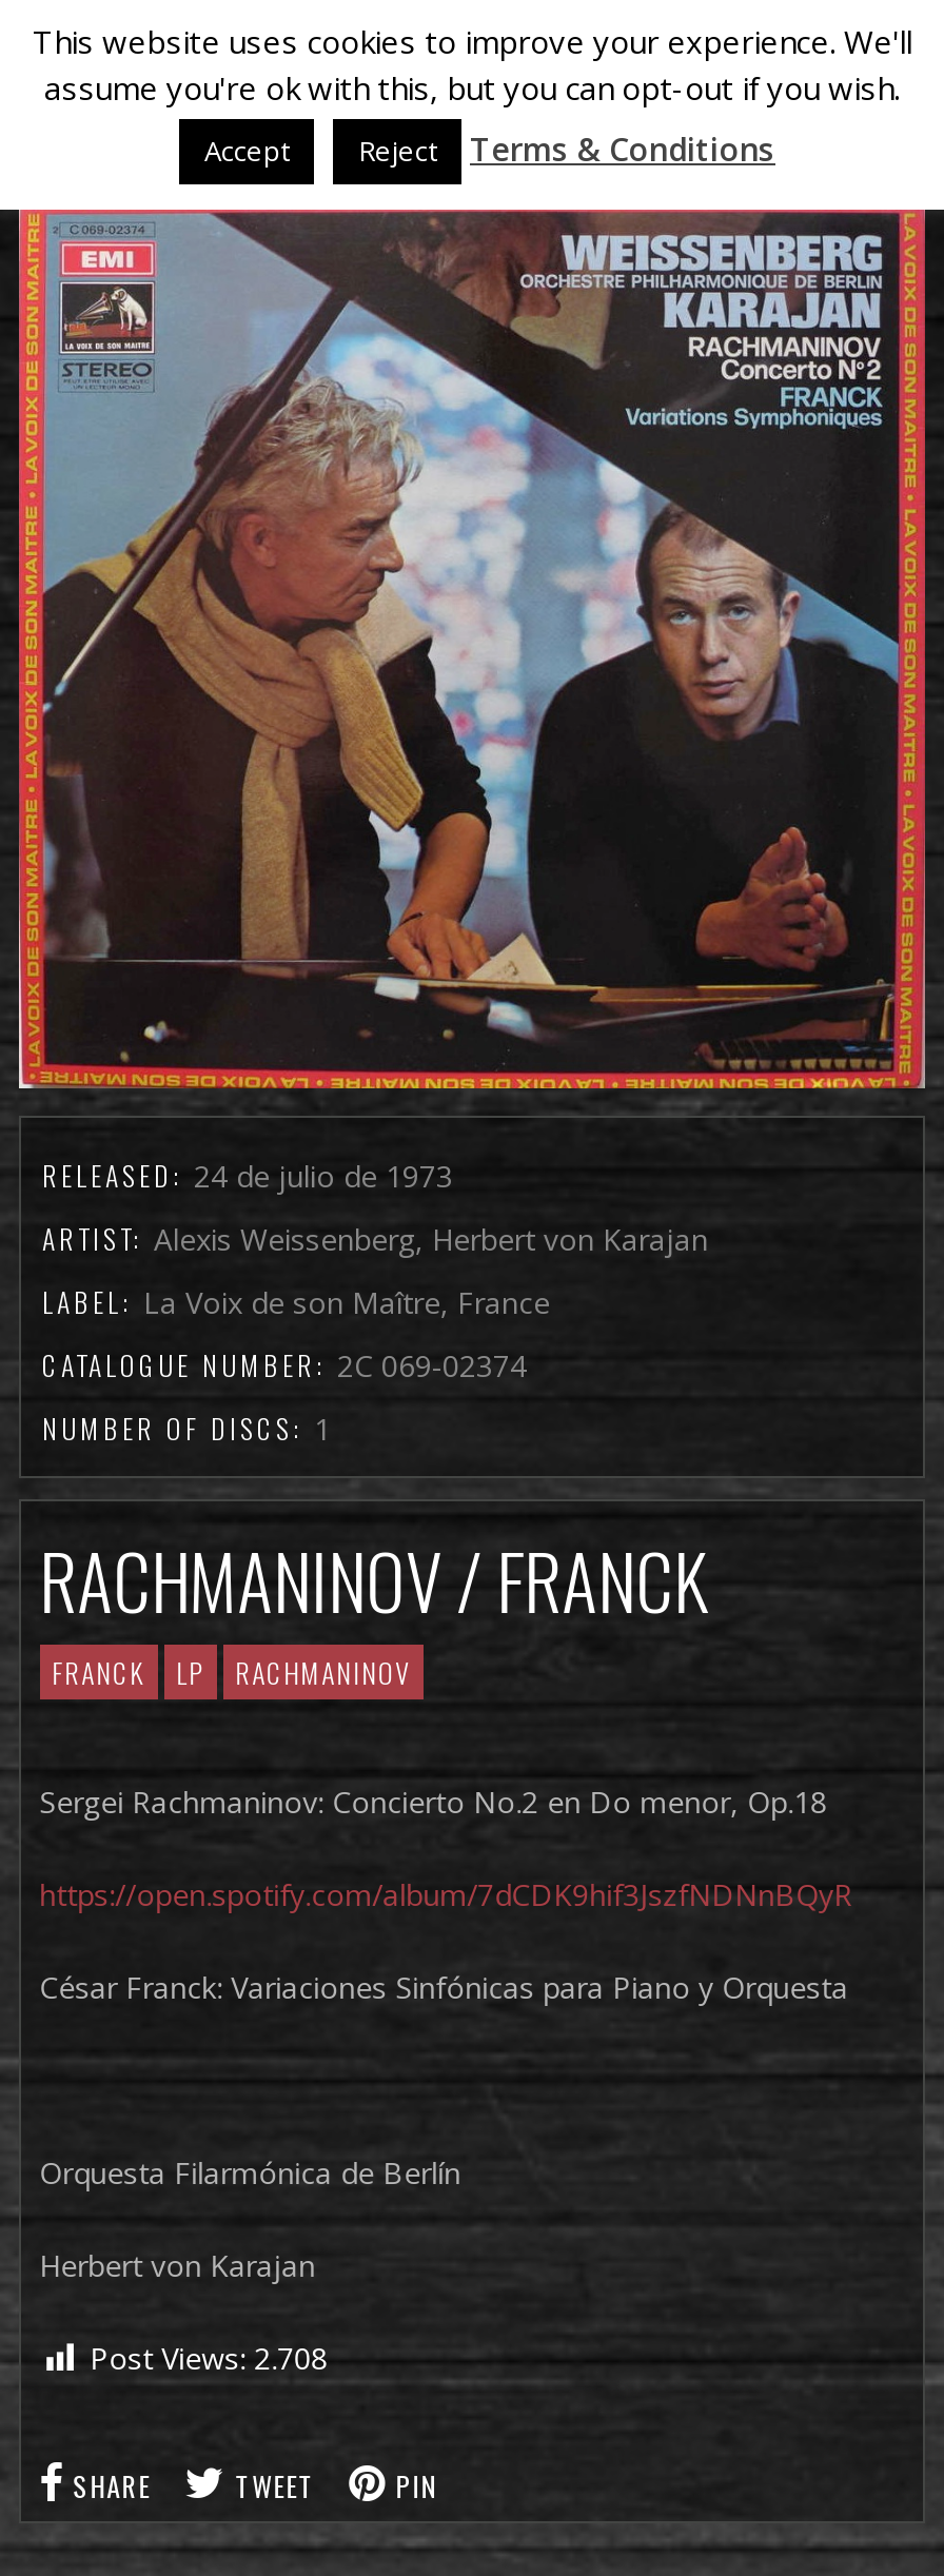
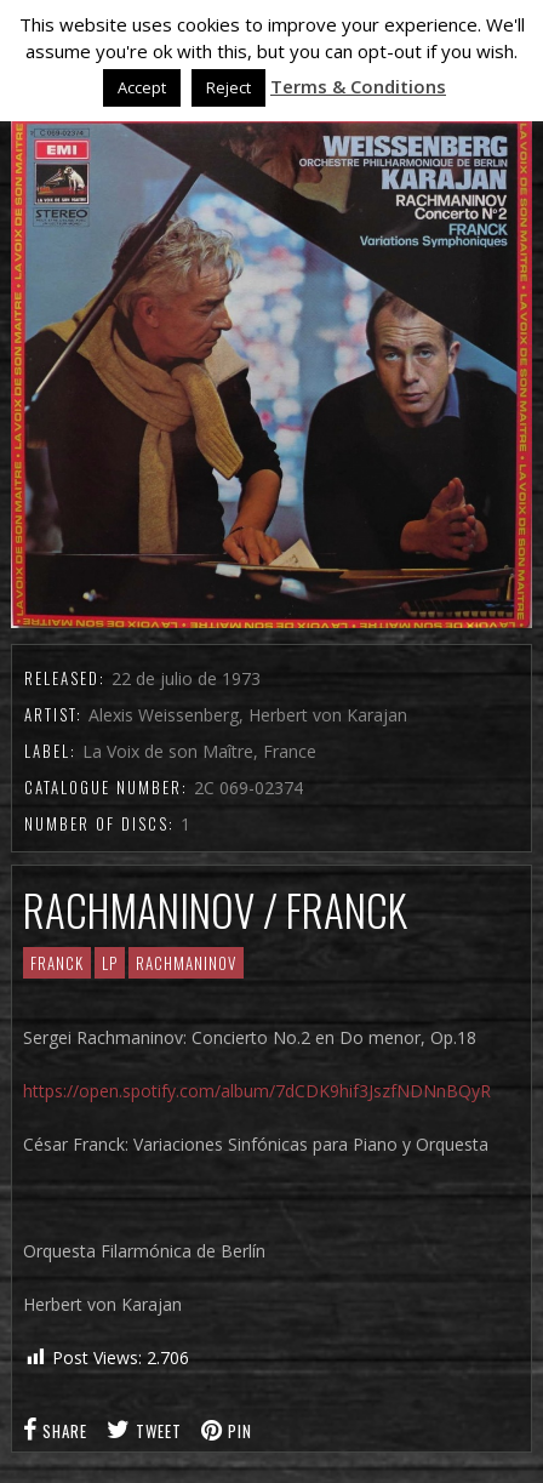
- RELEASED: 24 de julio de 1973
+ RELEASED: 22 de julio de 1973

- Post Views: 2.708
+ Post Views: 2.706
